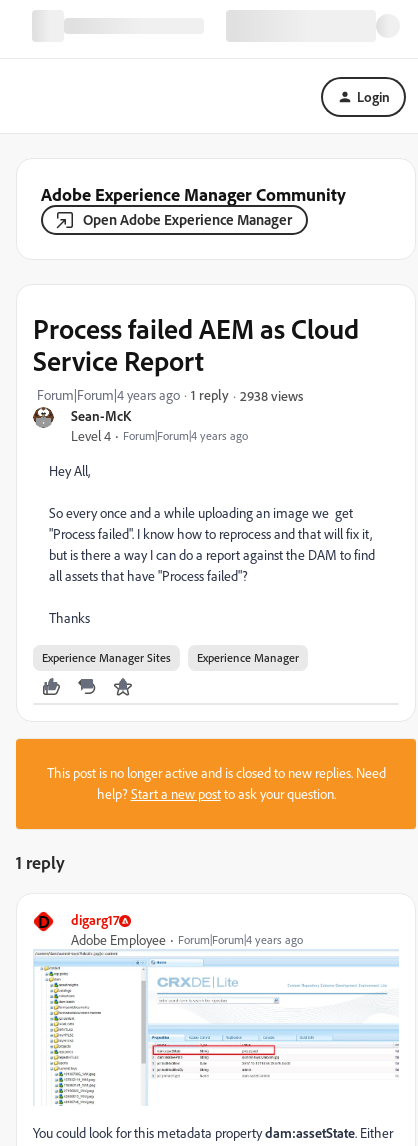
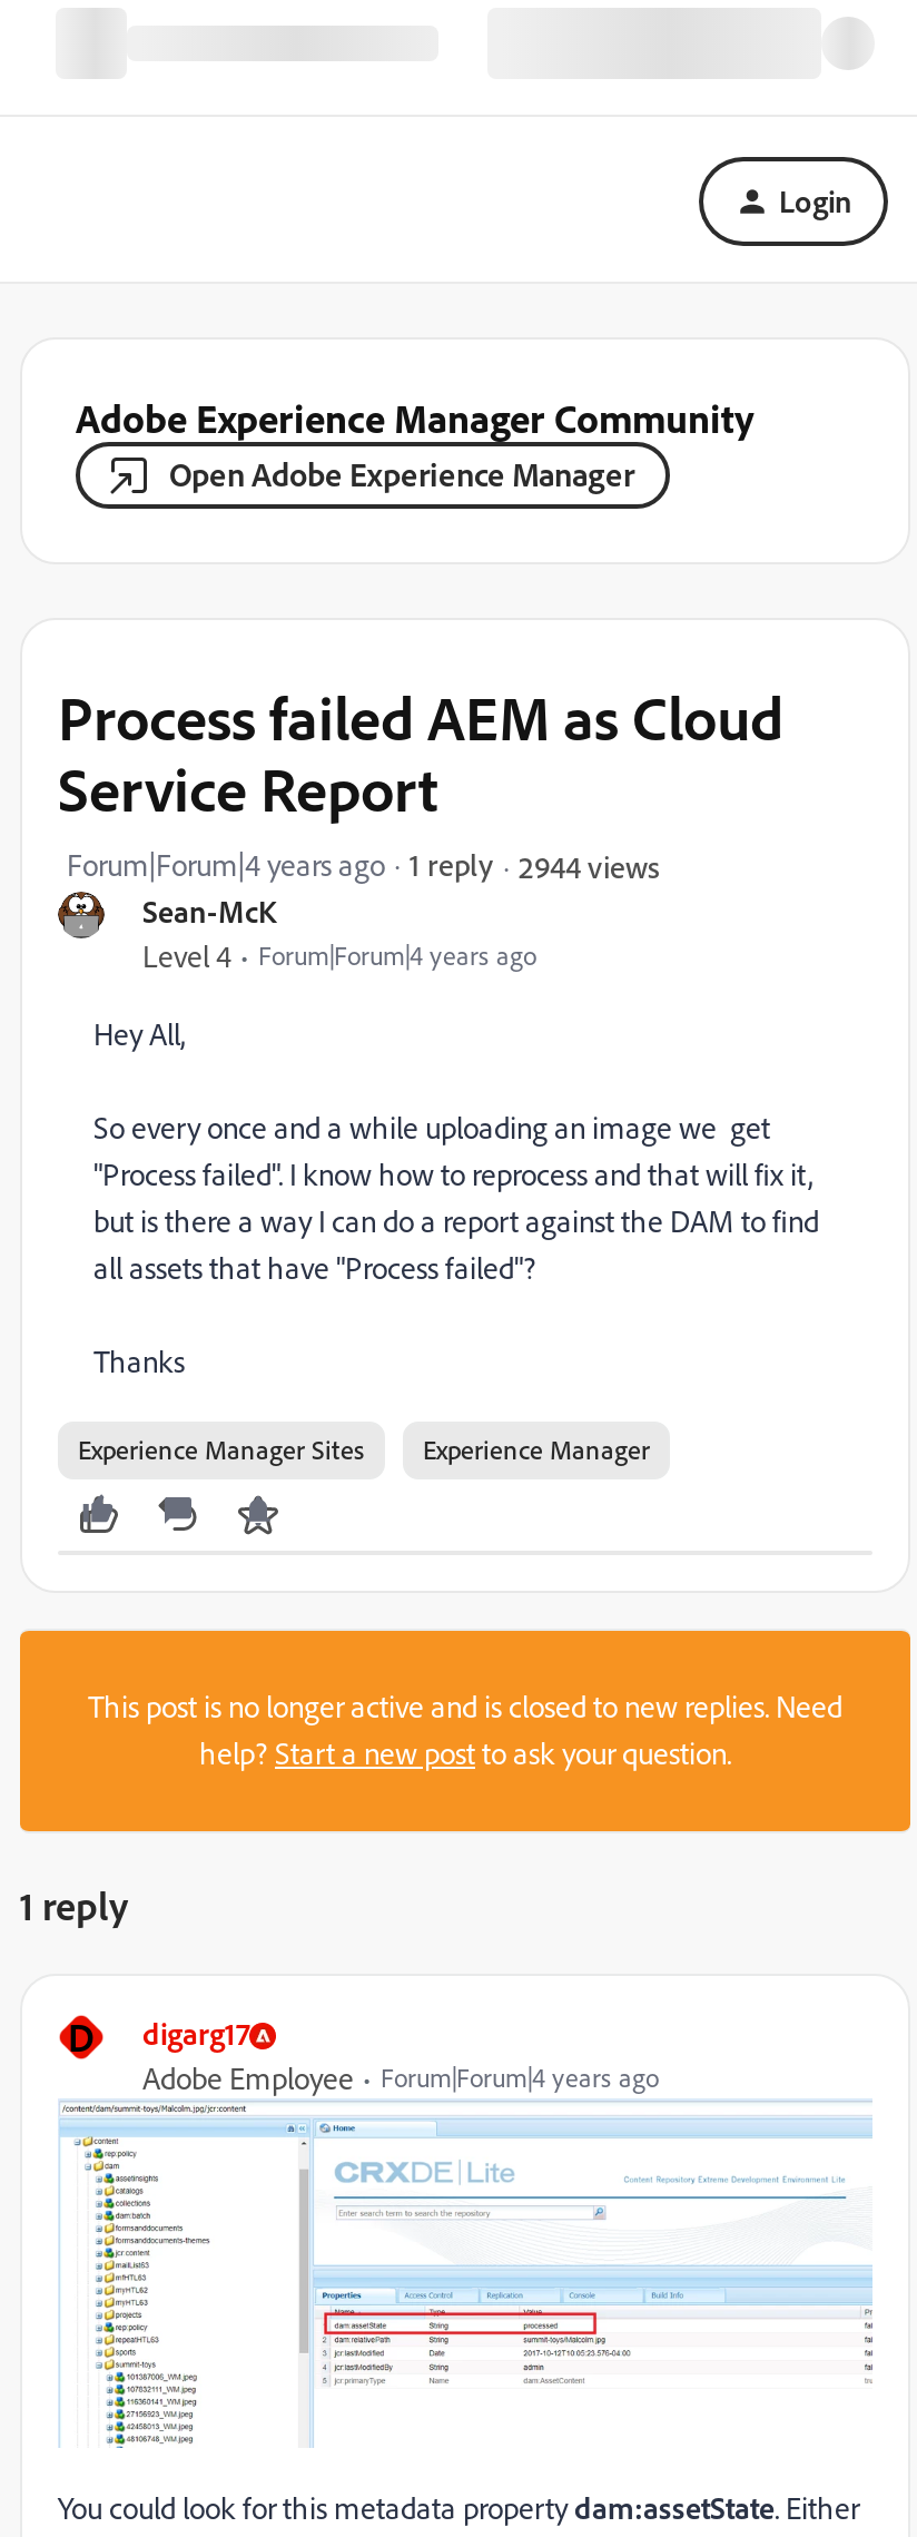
- 2938 views
+ 2944 views
